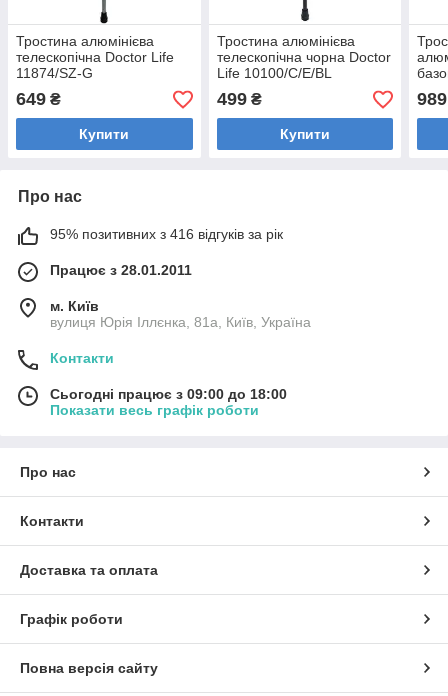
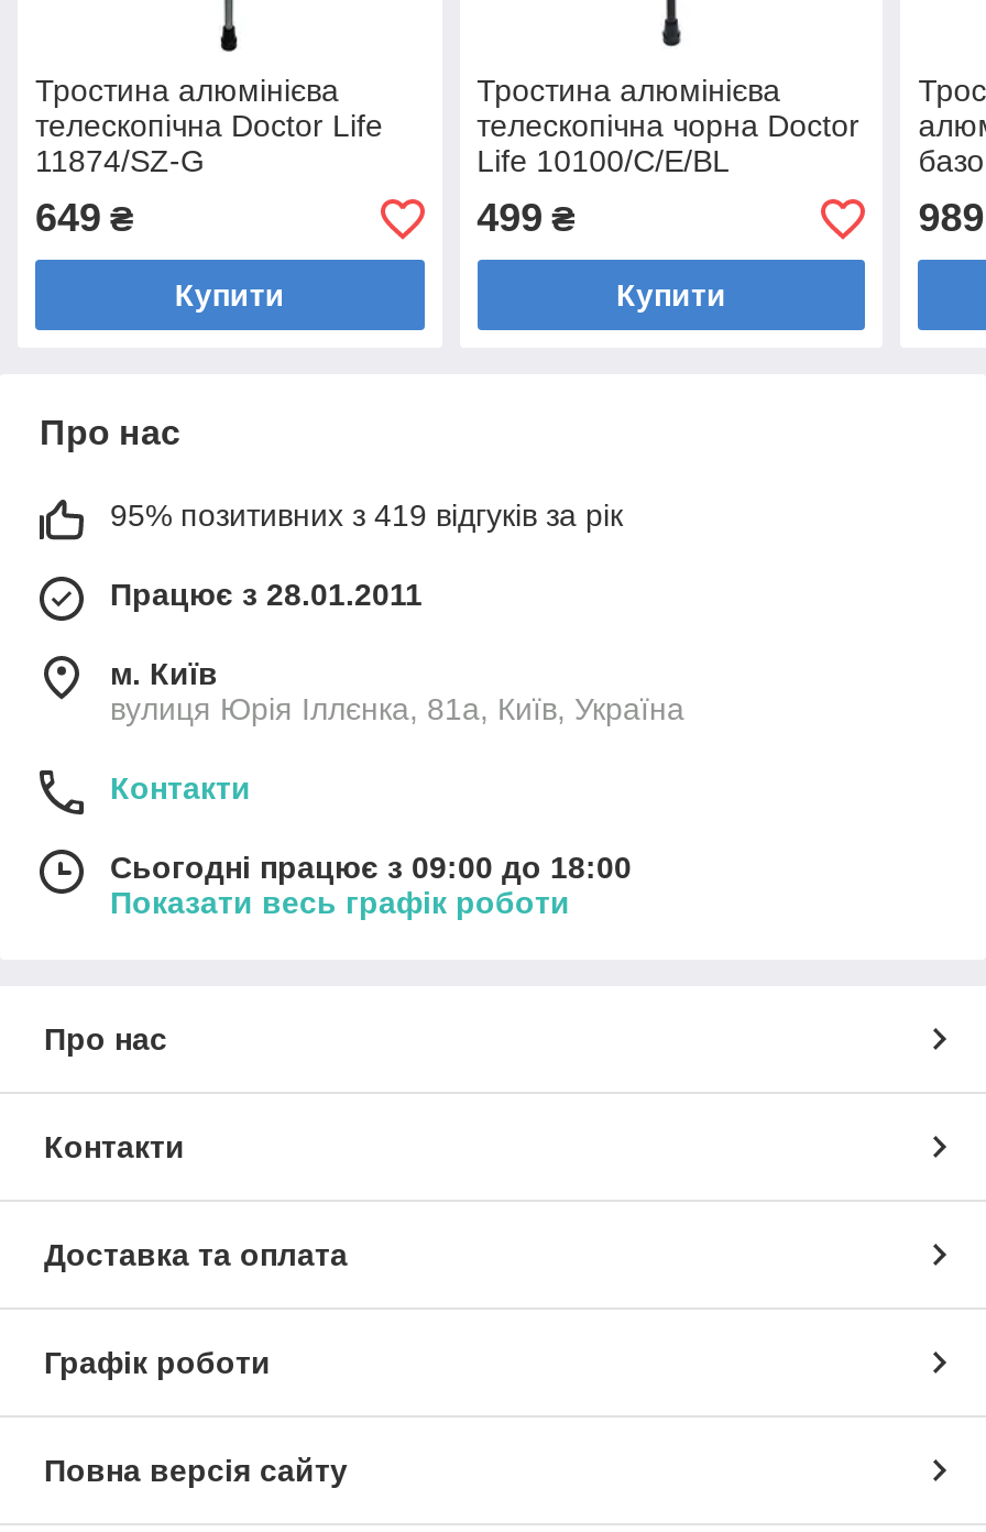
- 95% позитивних з 416 відгуків за рік
+ 95% позитивних з 419 відгуків за рік
